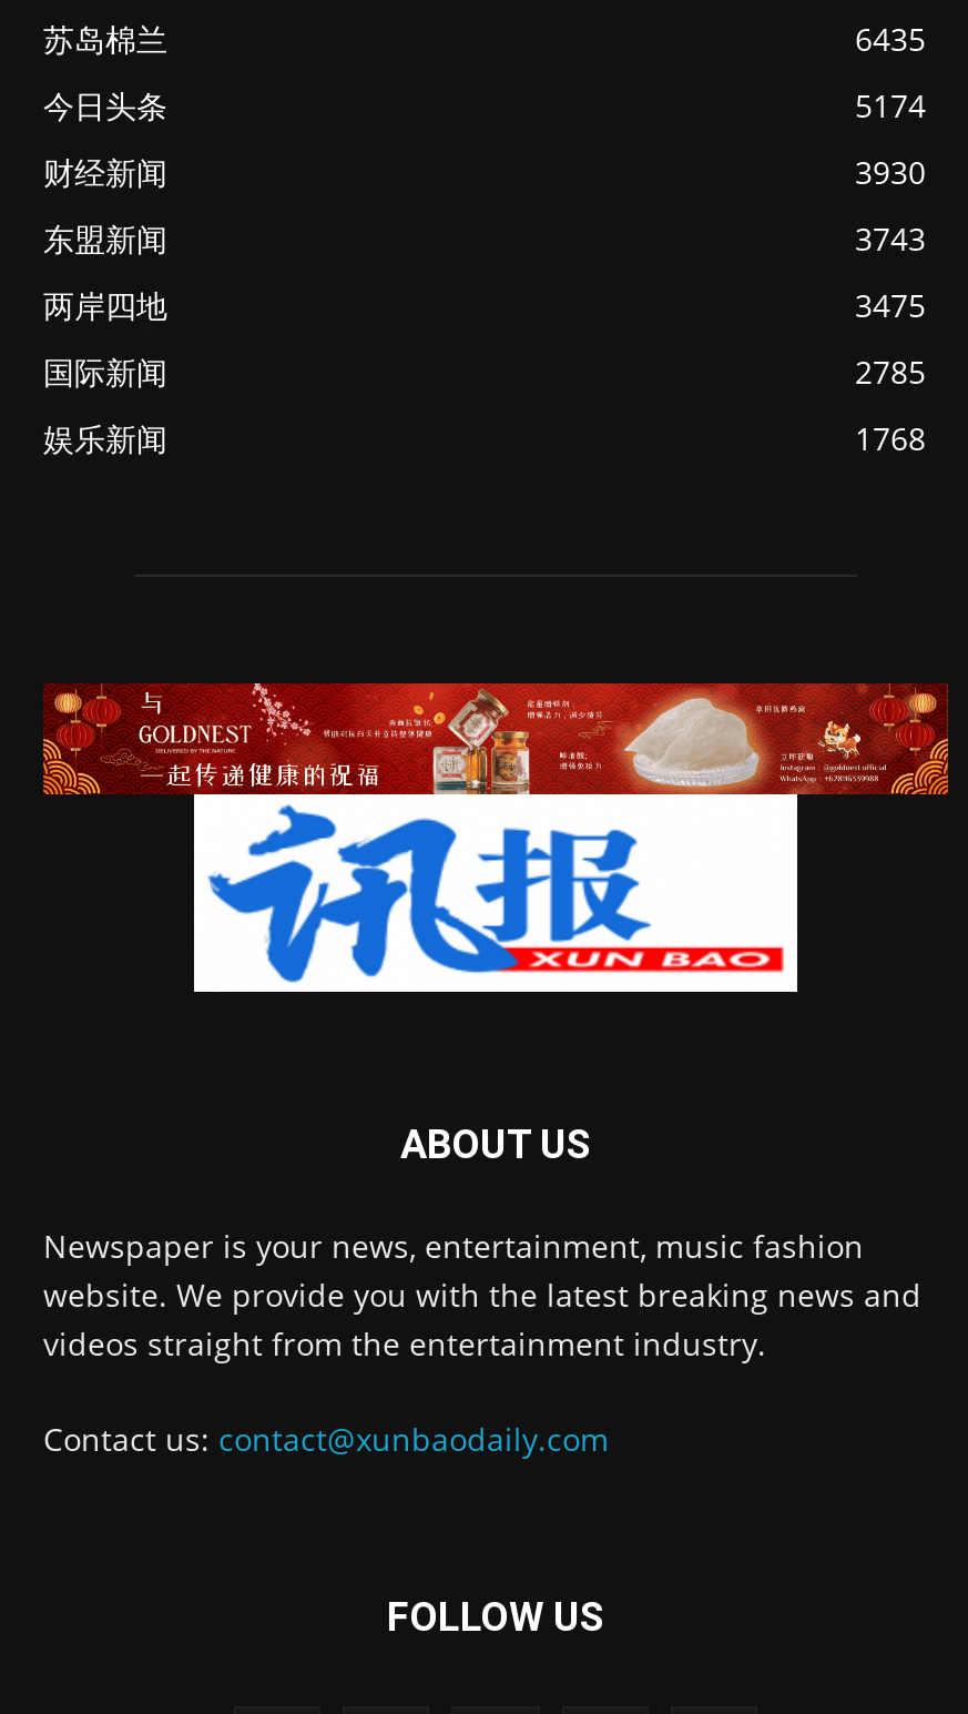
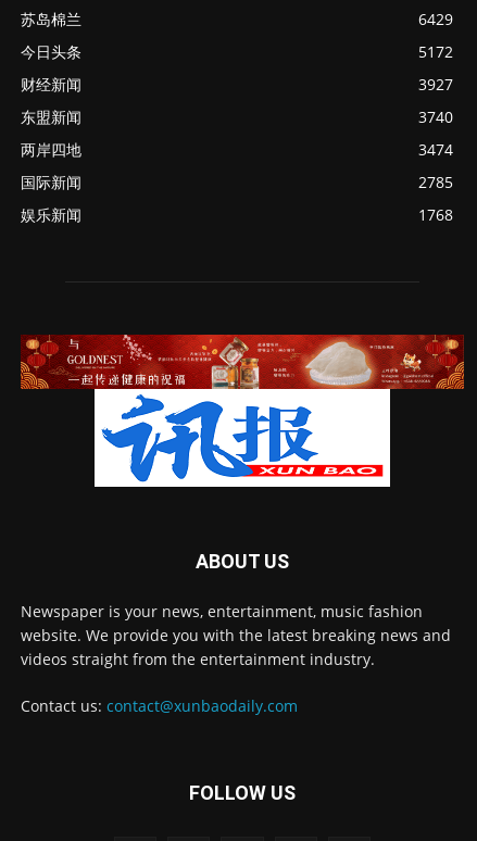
- 6435
+ 6429

- 5174
+ 5172

- 3930
+ 3927

- 3743
+ 3740

- 3475
+ 3474
